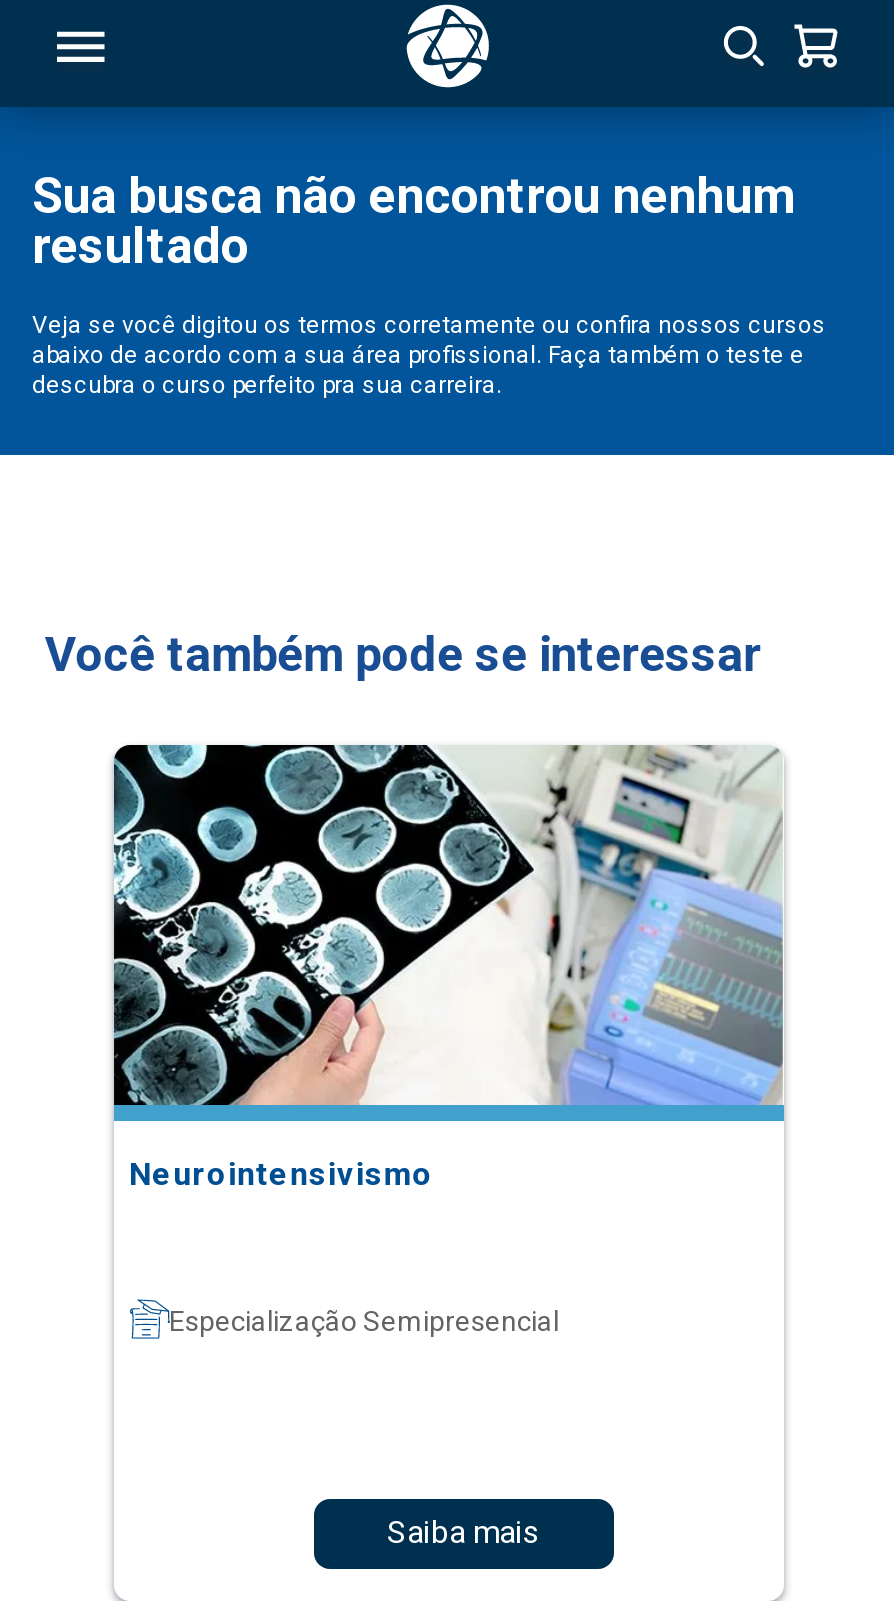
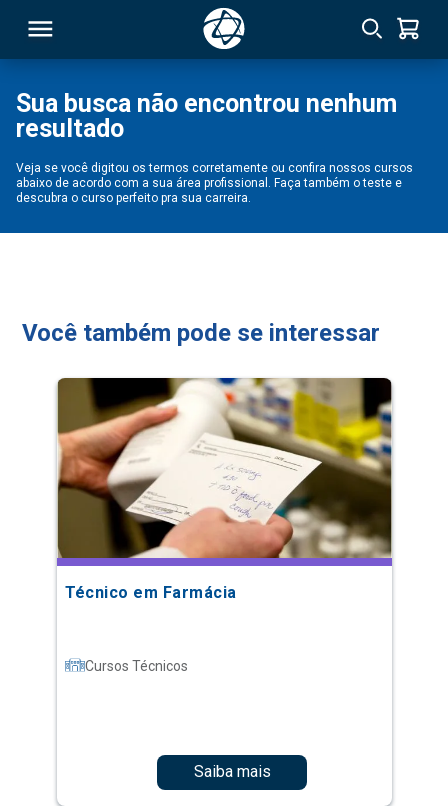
- [image]
- Neurointensivismo
+ [image]
+ Técnico em Farmácia

- Especialização Semipresencial
+ Cursos Técnicos
